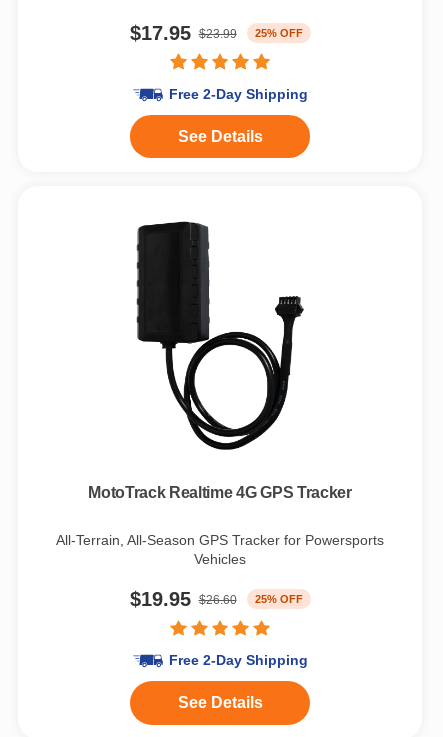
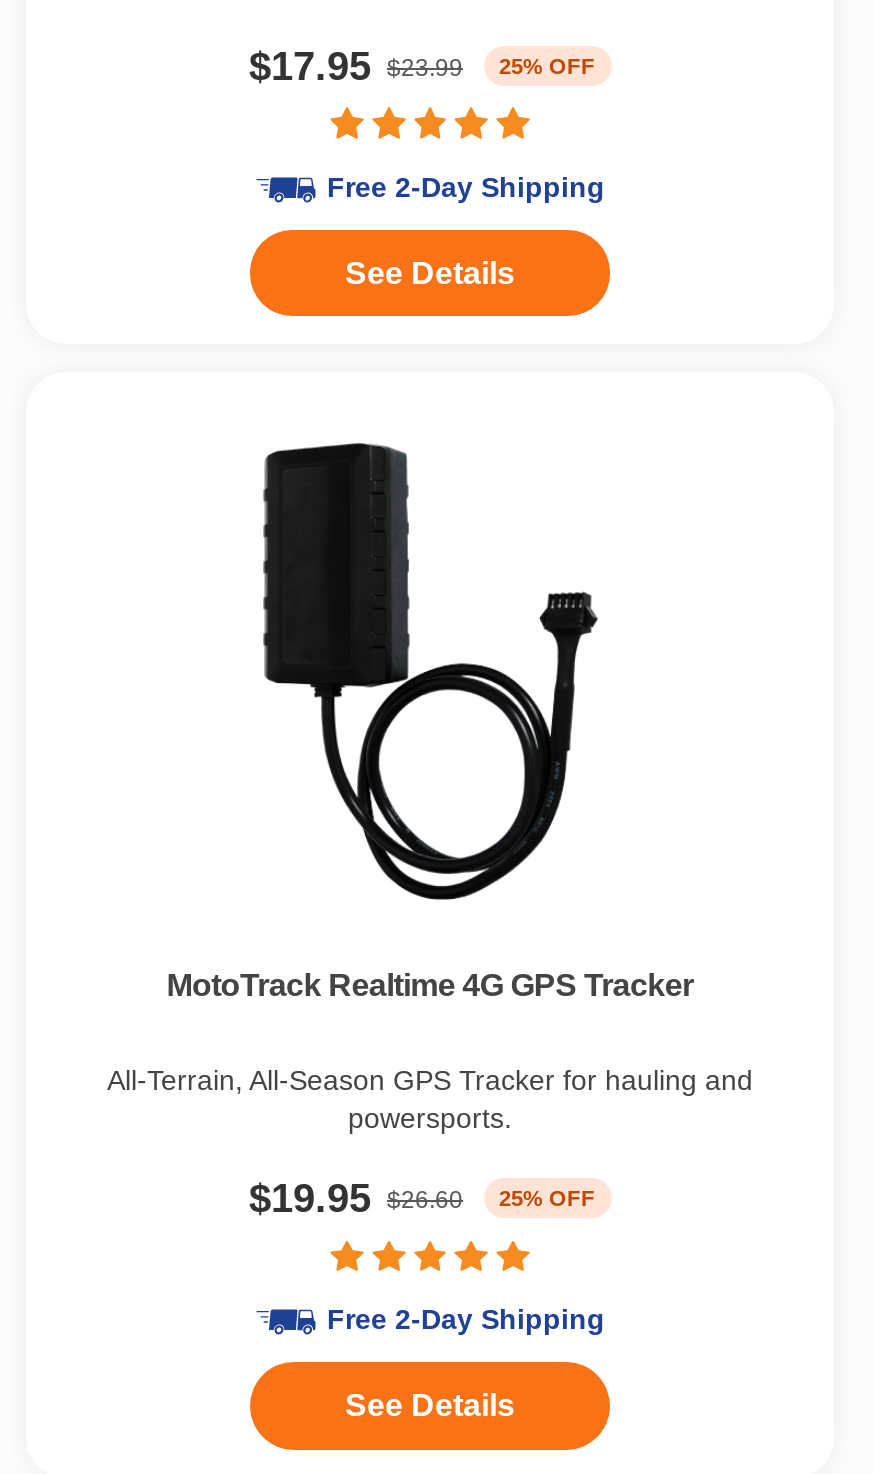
- All-Terrain, All-Season GPS Tracker for Powersports
- Vehicles
+ All-Terrain, All-Season GPS Tracker for hauling and
+ powersports.
